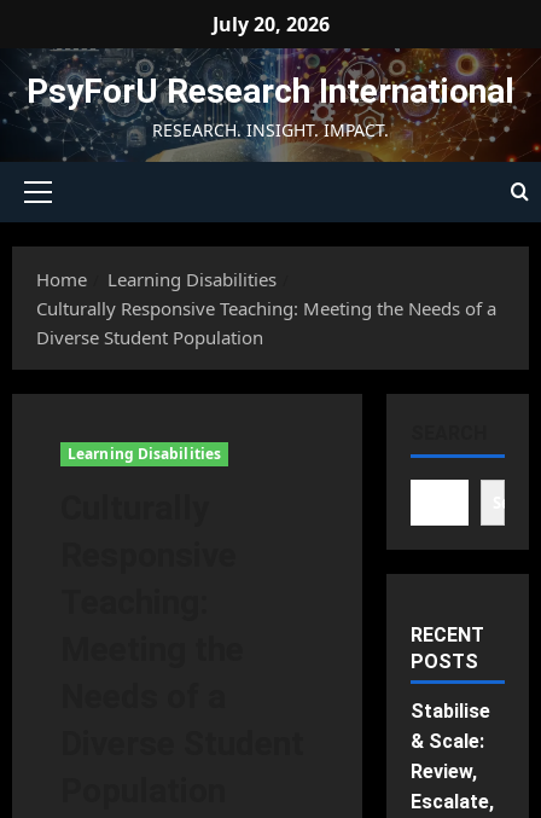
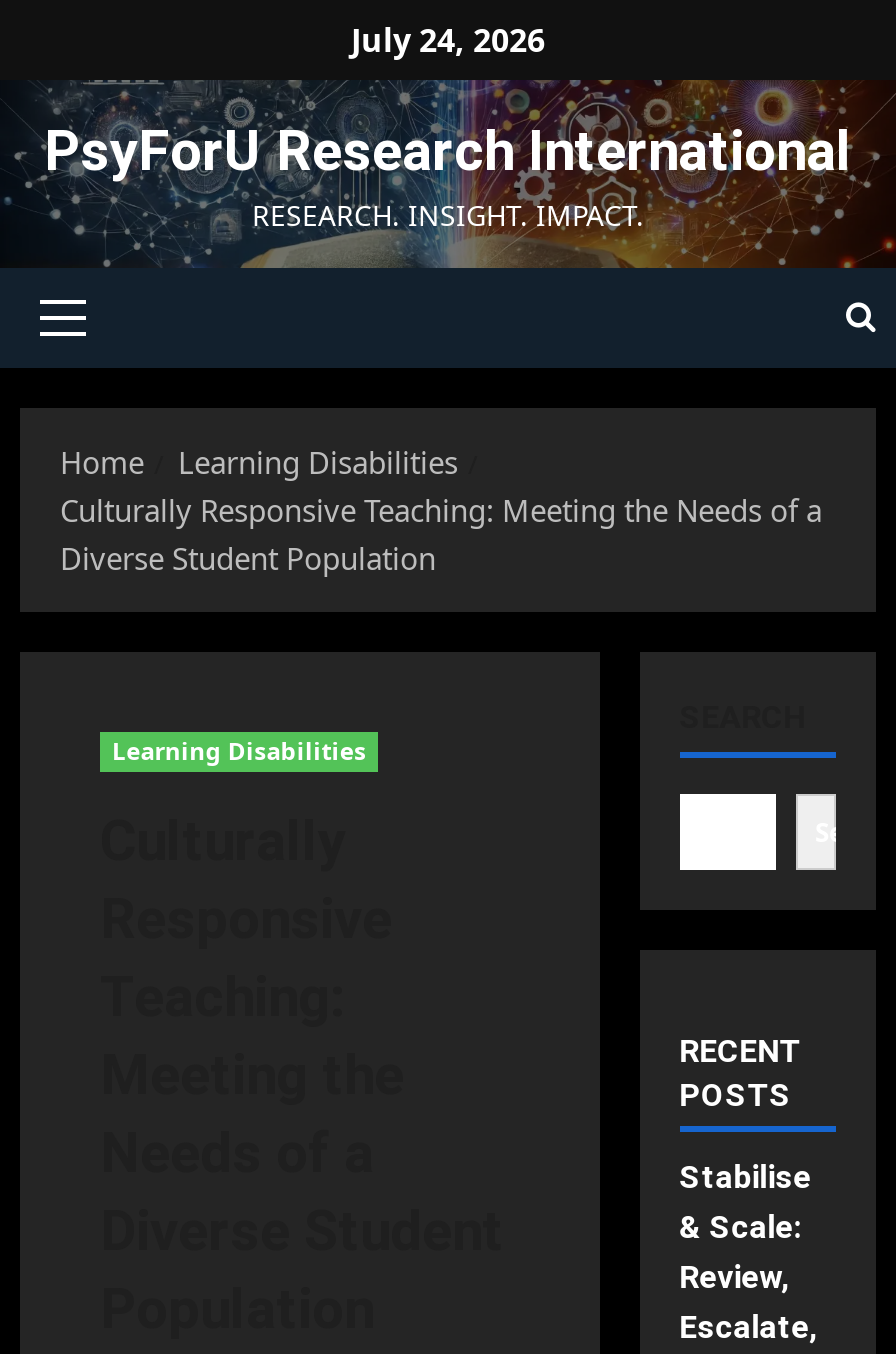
- July 20, 2026
+ July 24, 2026
